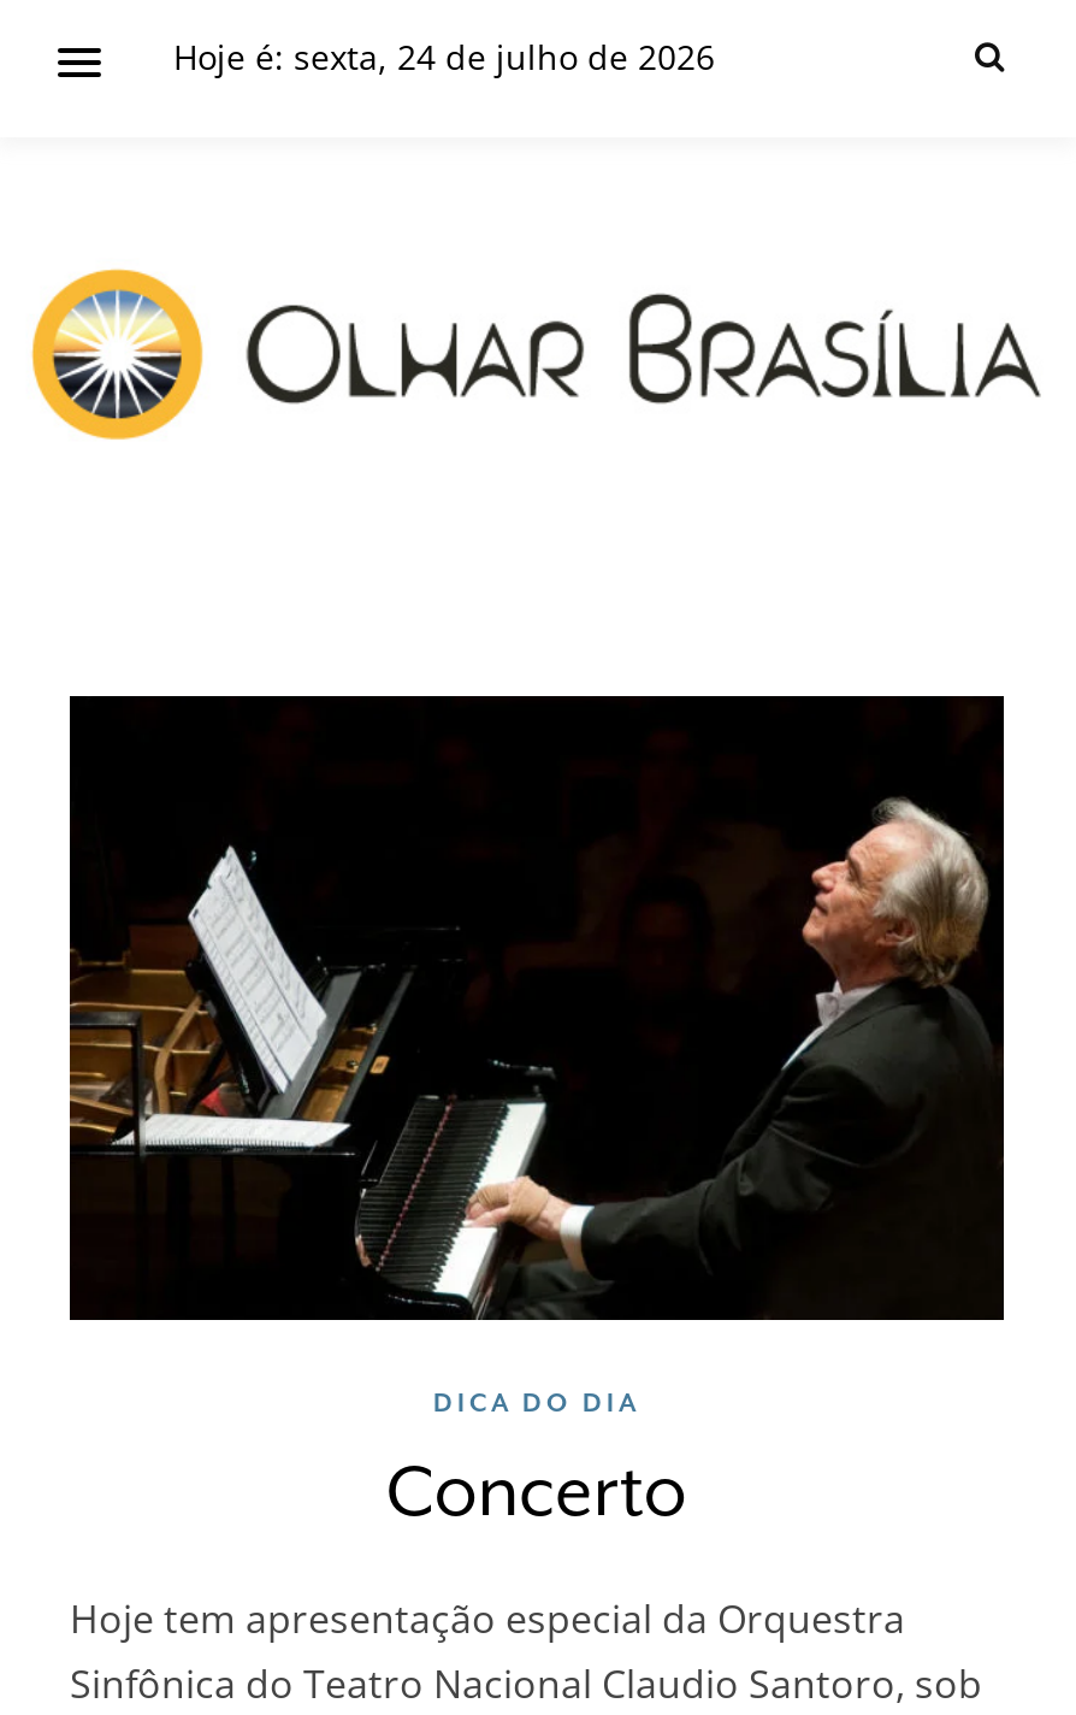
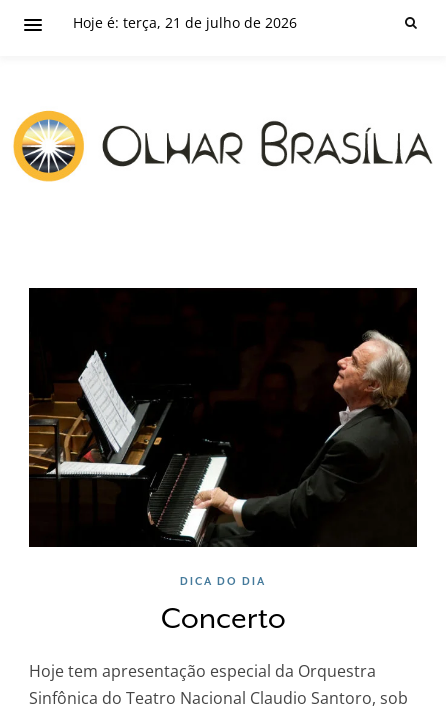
- Hoje é: sexta, 24 de julho de 2026
+ Hoje é: terça, 21 de julho de 2026
